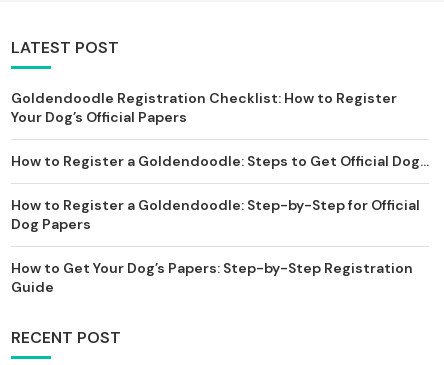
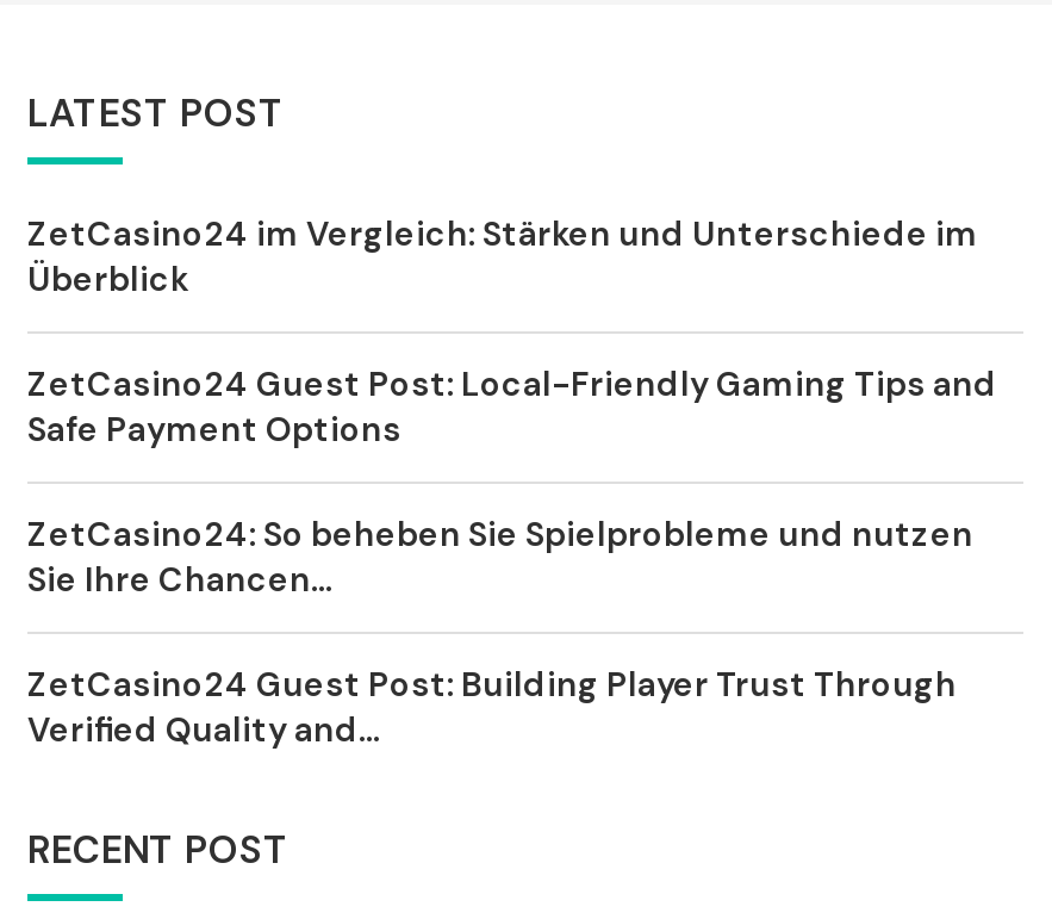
- Goldendoodle Registration Checklist: How to Register
- Your Dog’s Official Papers
+ ZetCasino24 im Vergleich: Stärken und Unterschiede im
+ Überblick

- How to Register a Goldendoodle: Steps to Get Official Dog...
+ ZetCasino24 Guest Post: Local-Friendly Gaming Tips and
+ Safe Payment Options

- How to Register a Goldendoodle: Step-by-Step for Official
- Dog Papers
+ ZetCasino24: So beheben Sie Spielprobleme und nutzen
+ Sie Ihre Chancen...

- How to Get Your Dog’s Papers: Step-by-Step Registration
- Guide
+ ZetCasino24 Guest Post: Building Player Trust Through
+ Verified Quality and...
